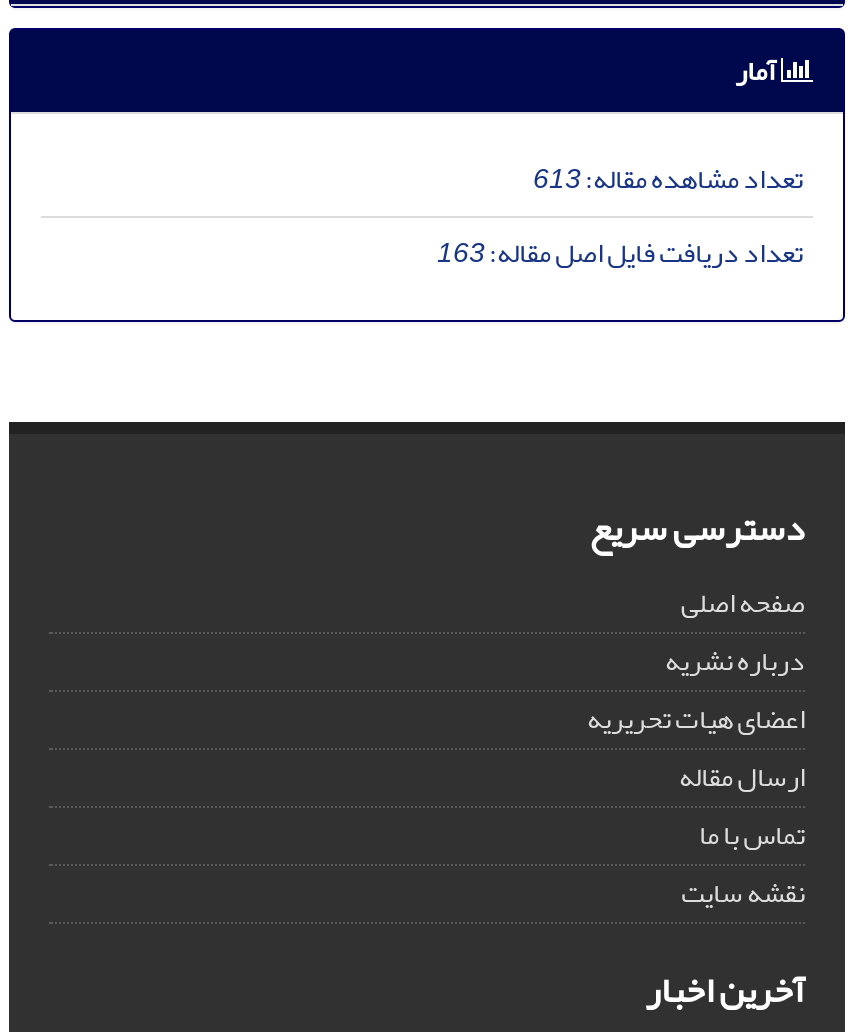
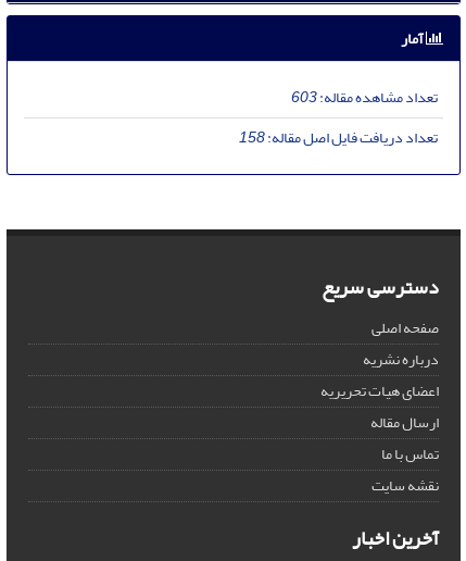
- تعداد مشاهده مقاله:613
+ تعداد مشاهده مقاله:603

- تعداد دریافت فایل اصل مقاله:163
+ تعداد دریافت فایل اصل مقاله:158
